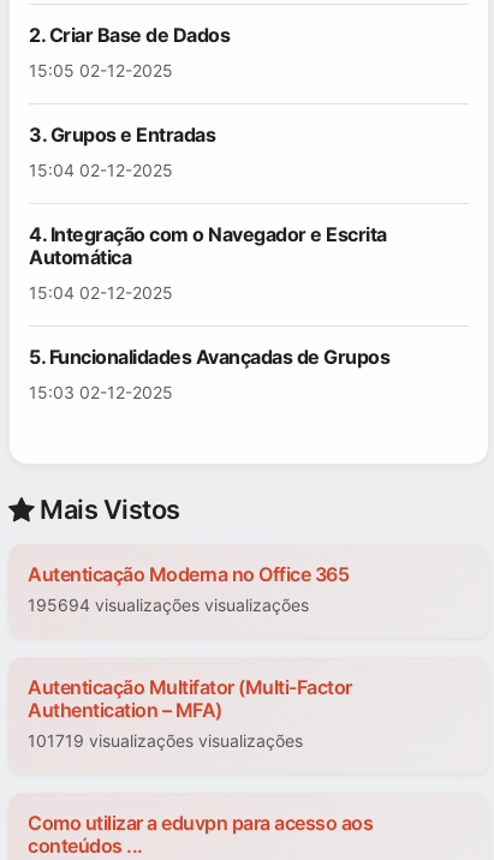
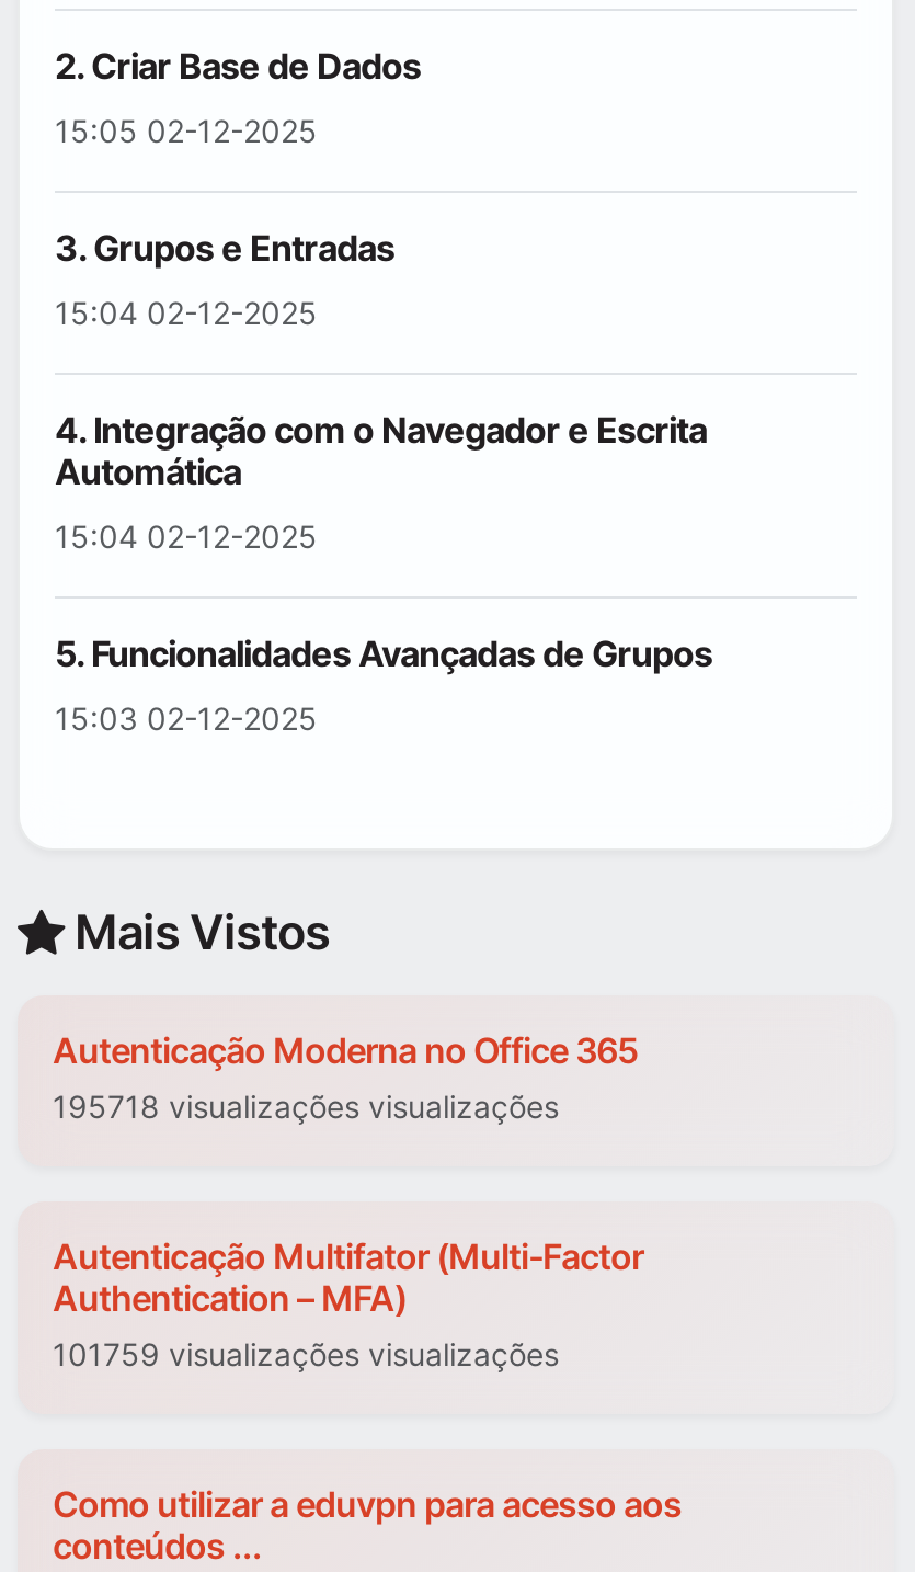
- 195694 visualizações visualizações
+ 195718 visualizações visualizações

- 101719 visualizações visualizações
+ 101759 visualizações visualizações
